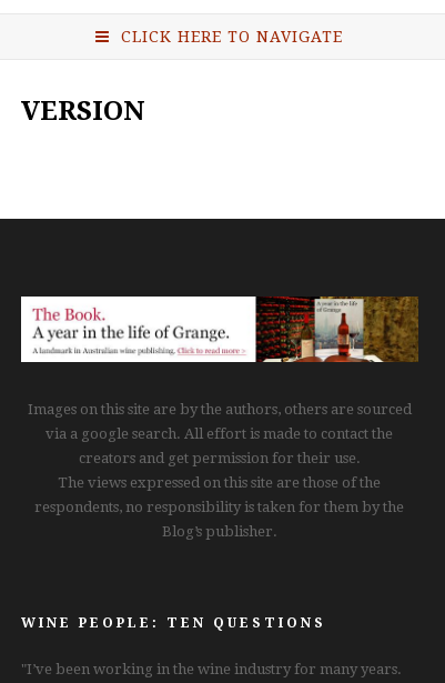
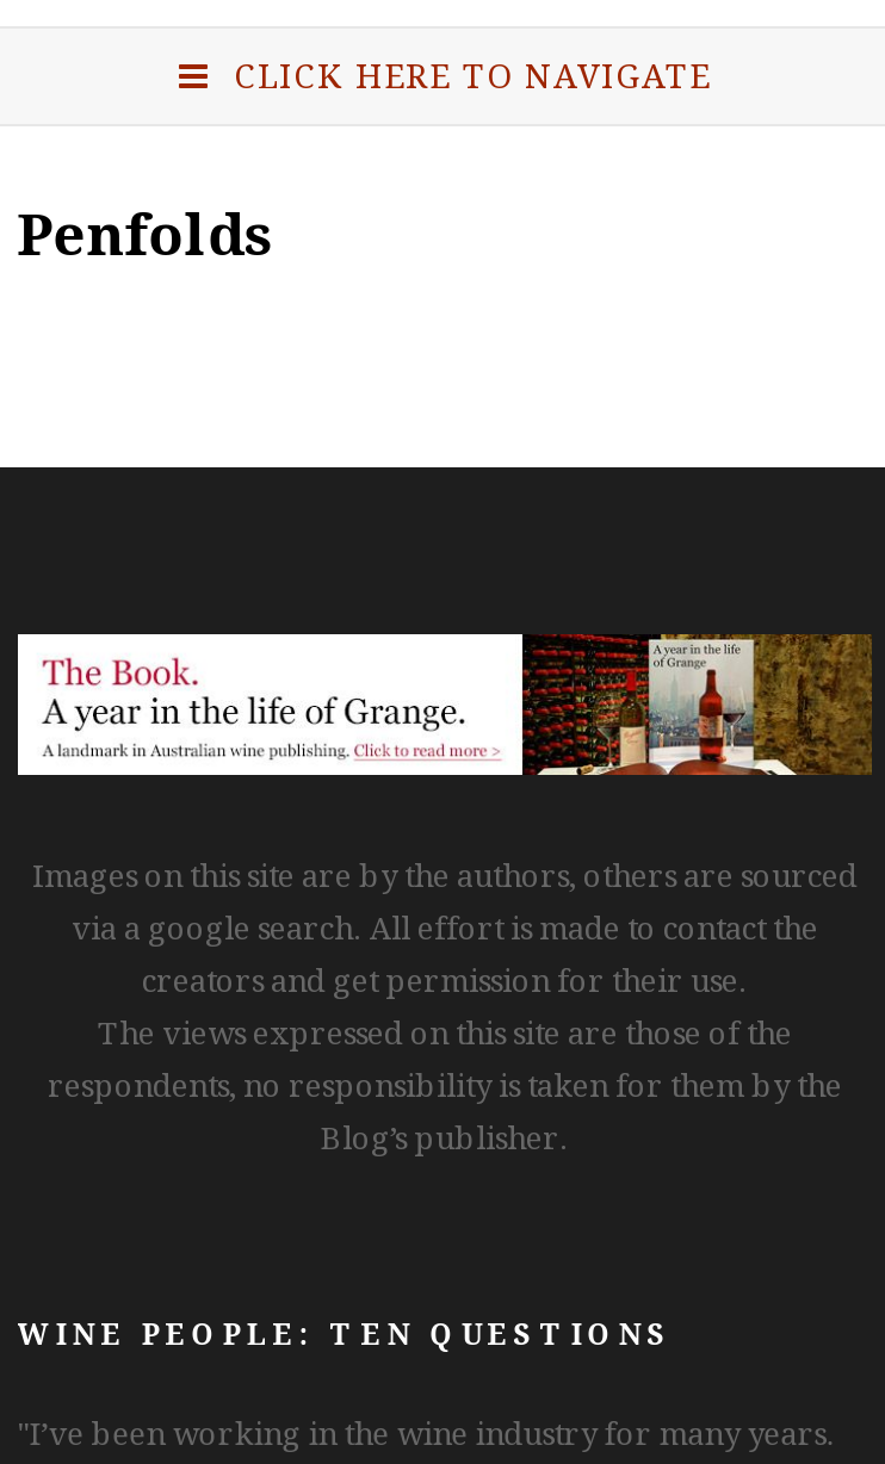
- VERSION
+ Penfolds
